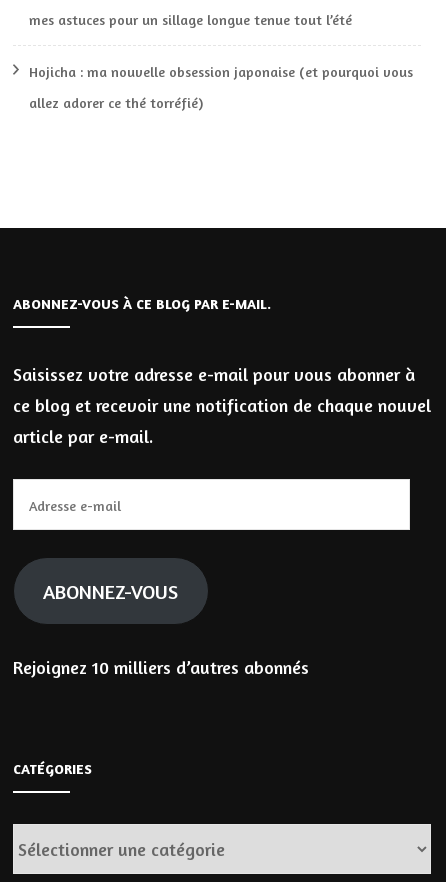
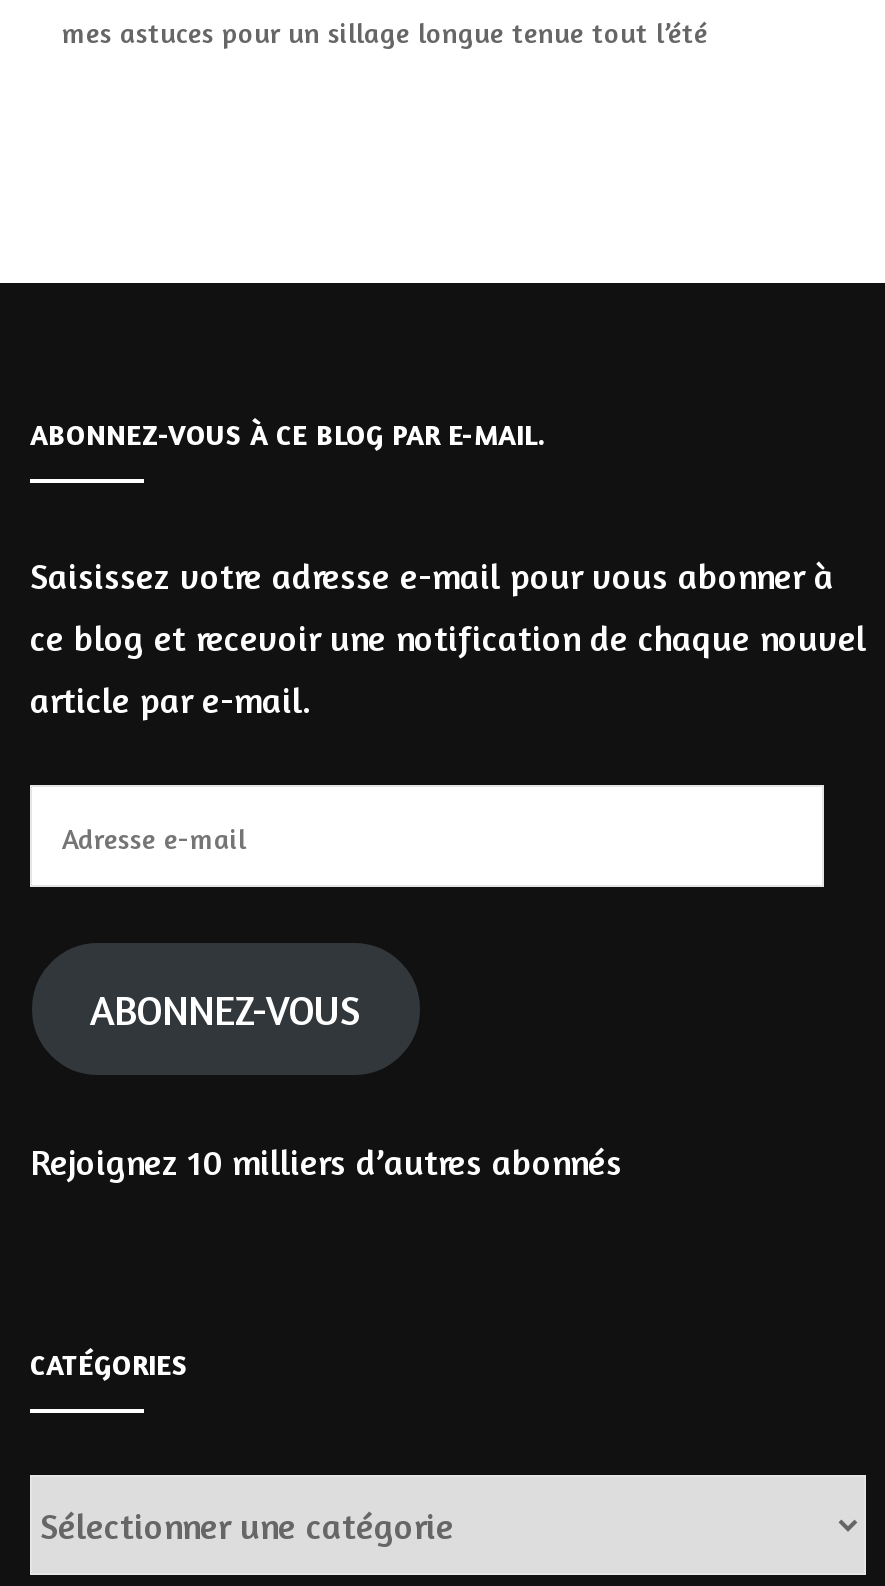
- Hojicha : ma nouvelle obsession japonaise (et pourquoi vous
- allez adorer ce thé torréfié)
